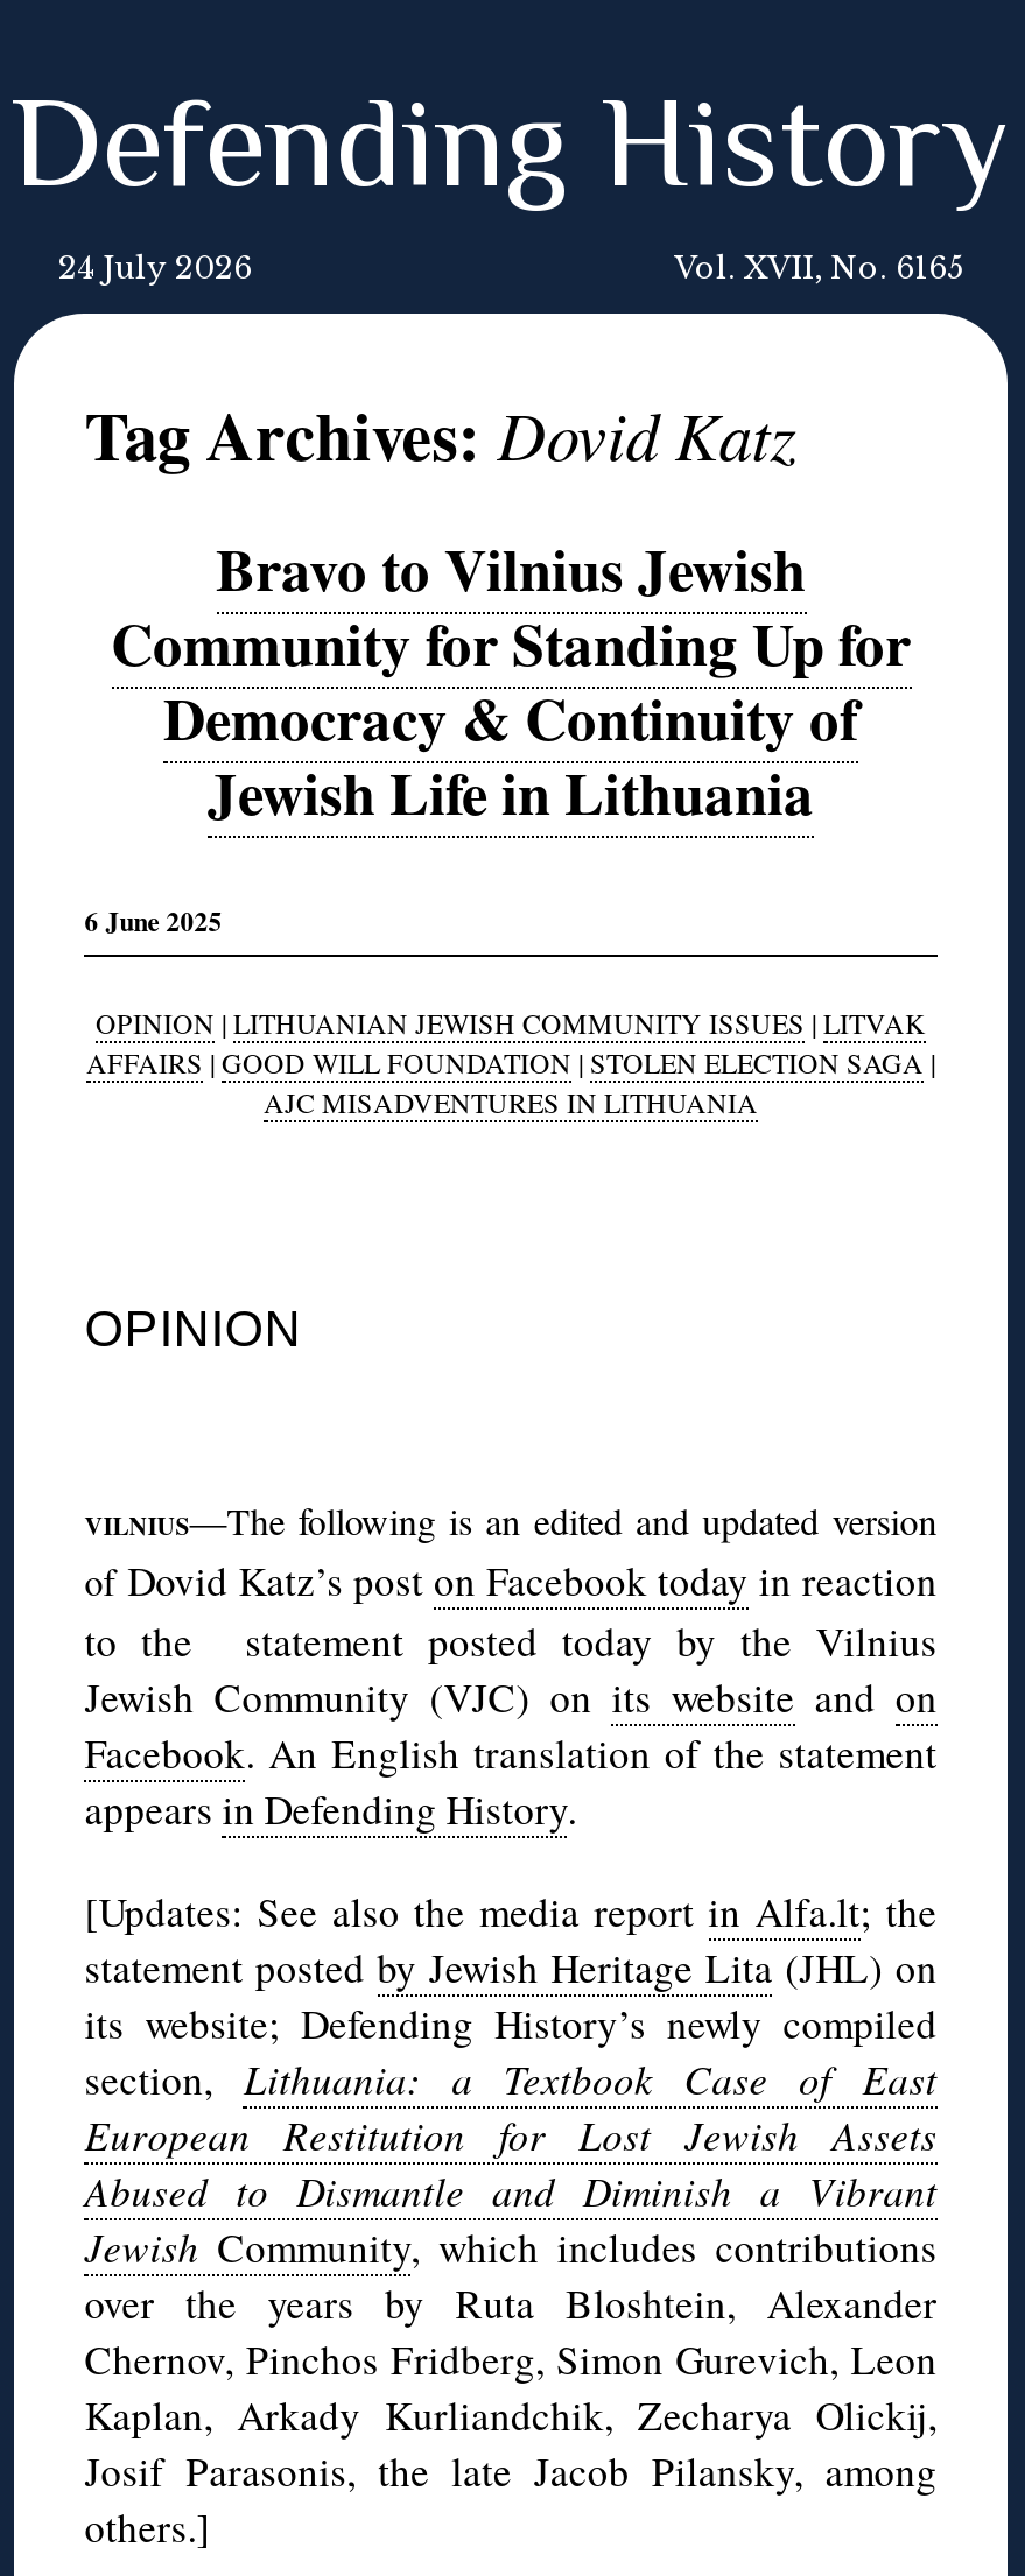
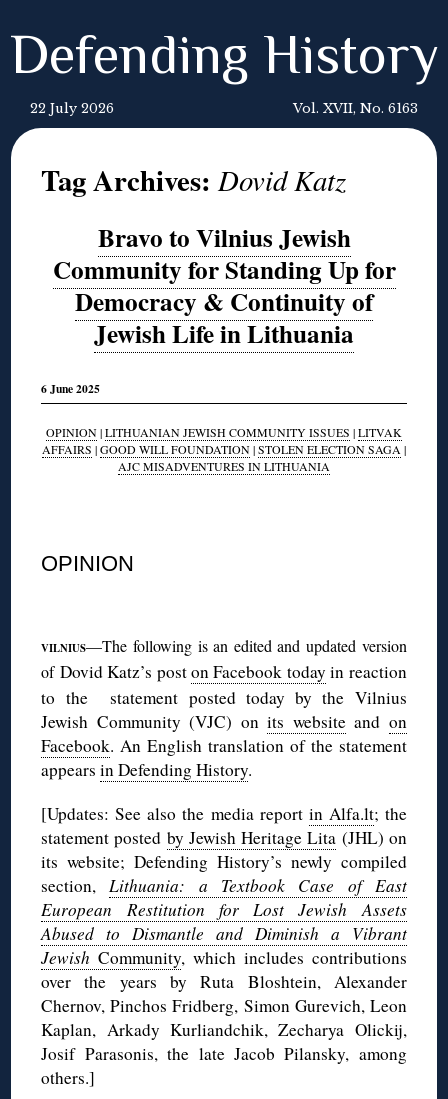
- 24 July 2026
+ 22 July 2026

- Vol. XVII, No. 6165
+ Vol. XVII, No. 6163
